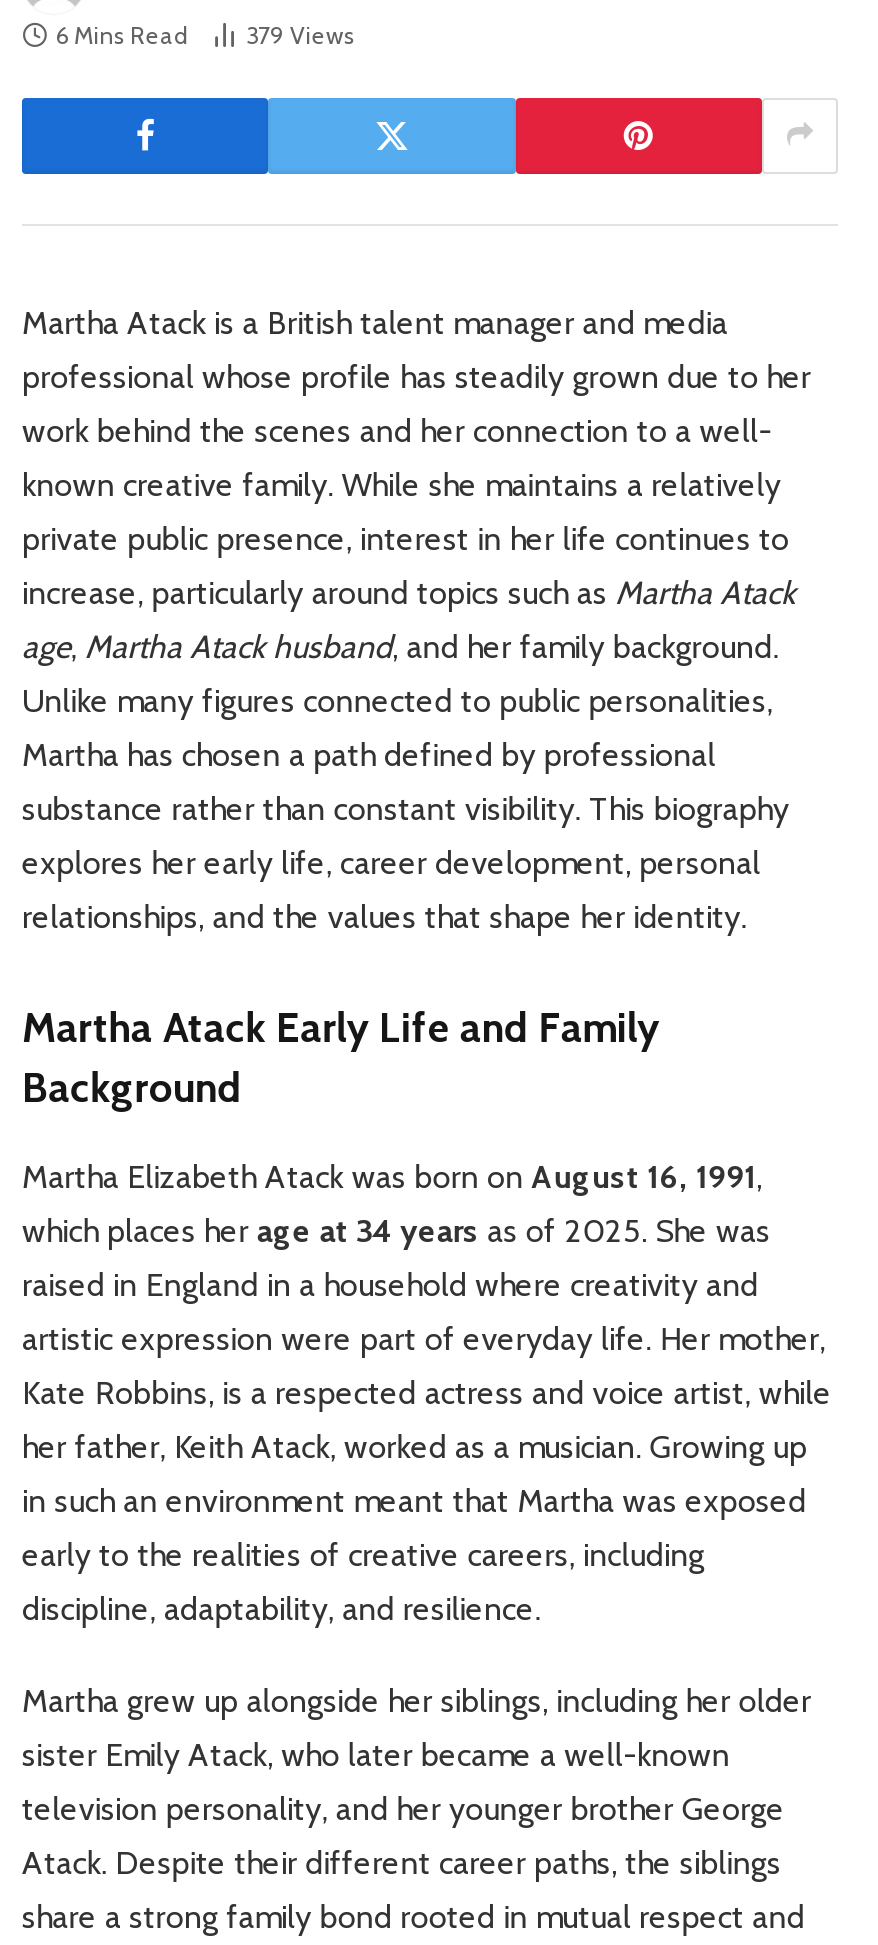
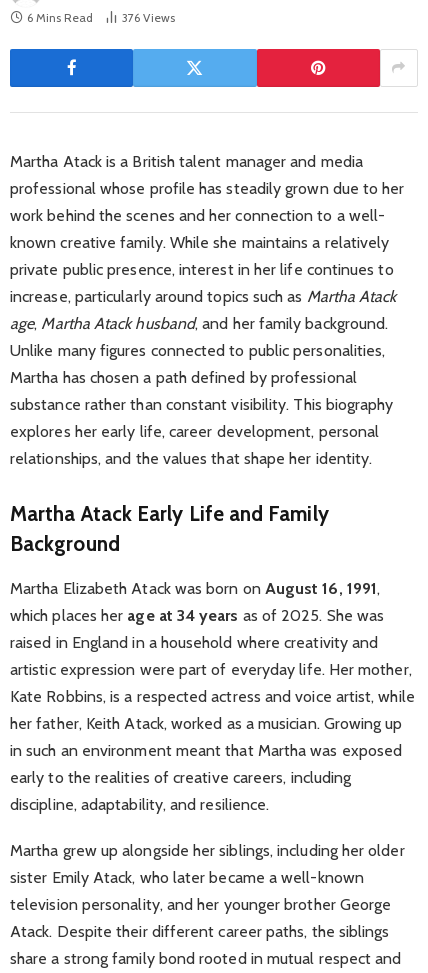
- 6 Mins Read 379 Views
+ 6 Mins Read 376 Views
